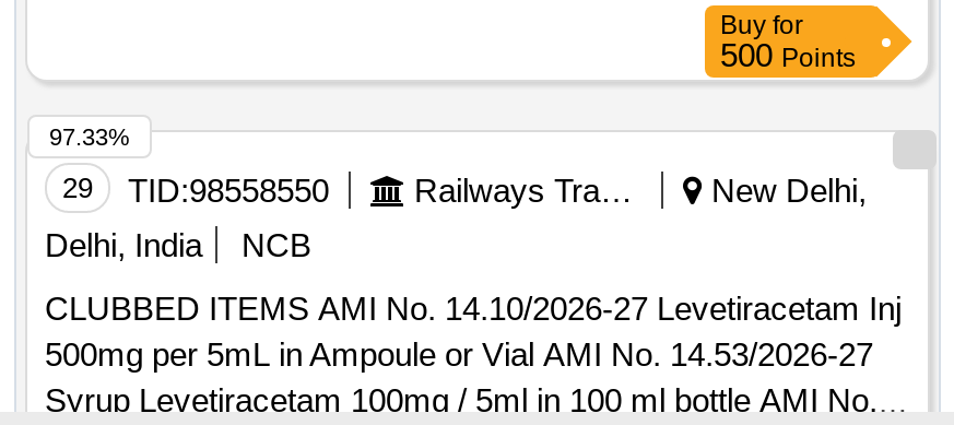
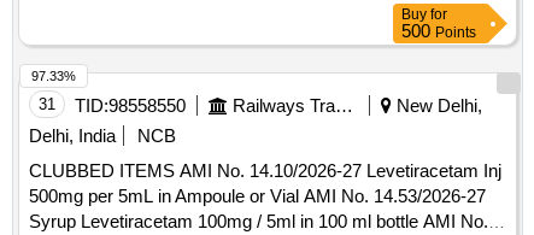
- 29 TID:98558550
+ 31 TID:98558550
